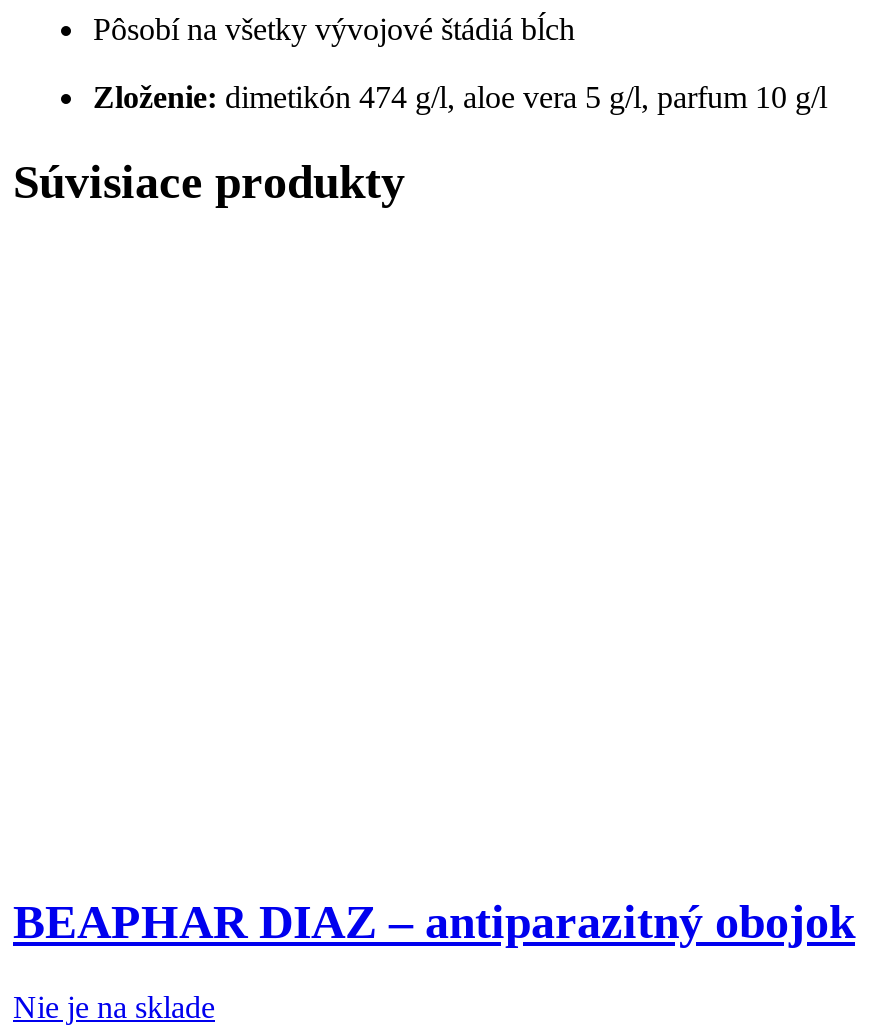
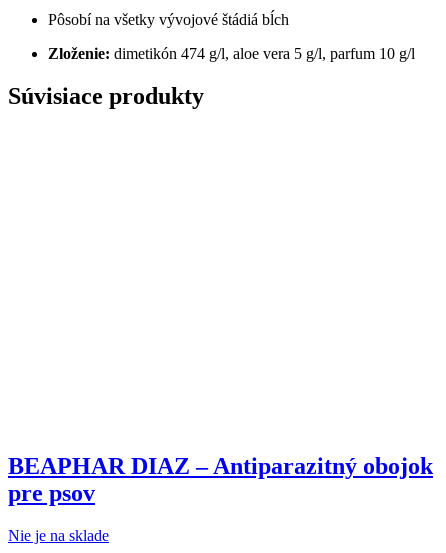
- BEAPHAR DIAZ – antiparazitný obojok
+ BEAPHAR DIAZ – Antiparazitný obojok
+ pre psov
